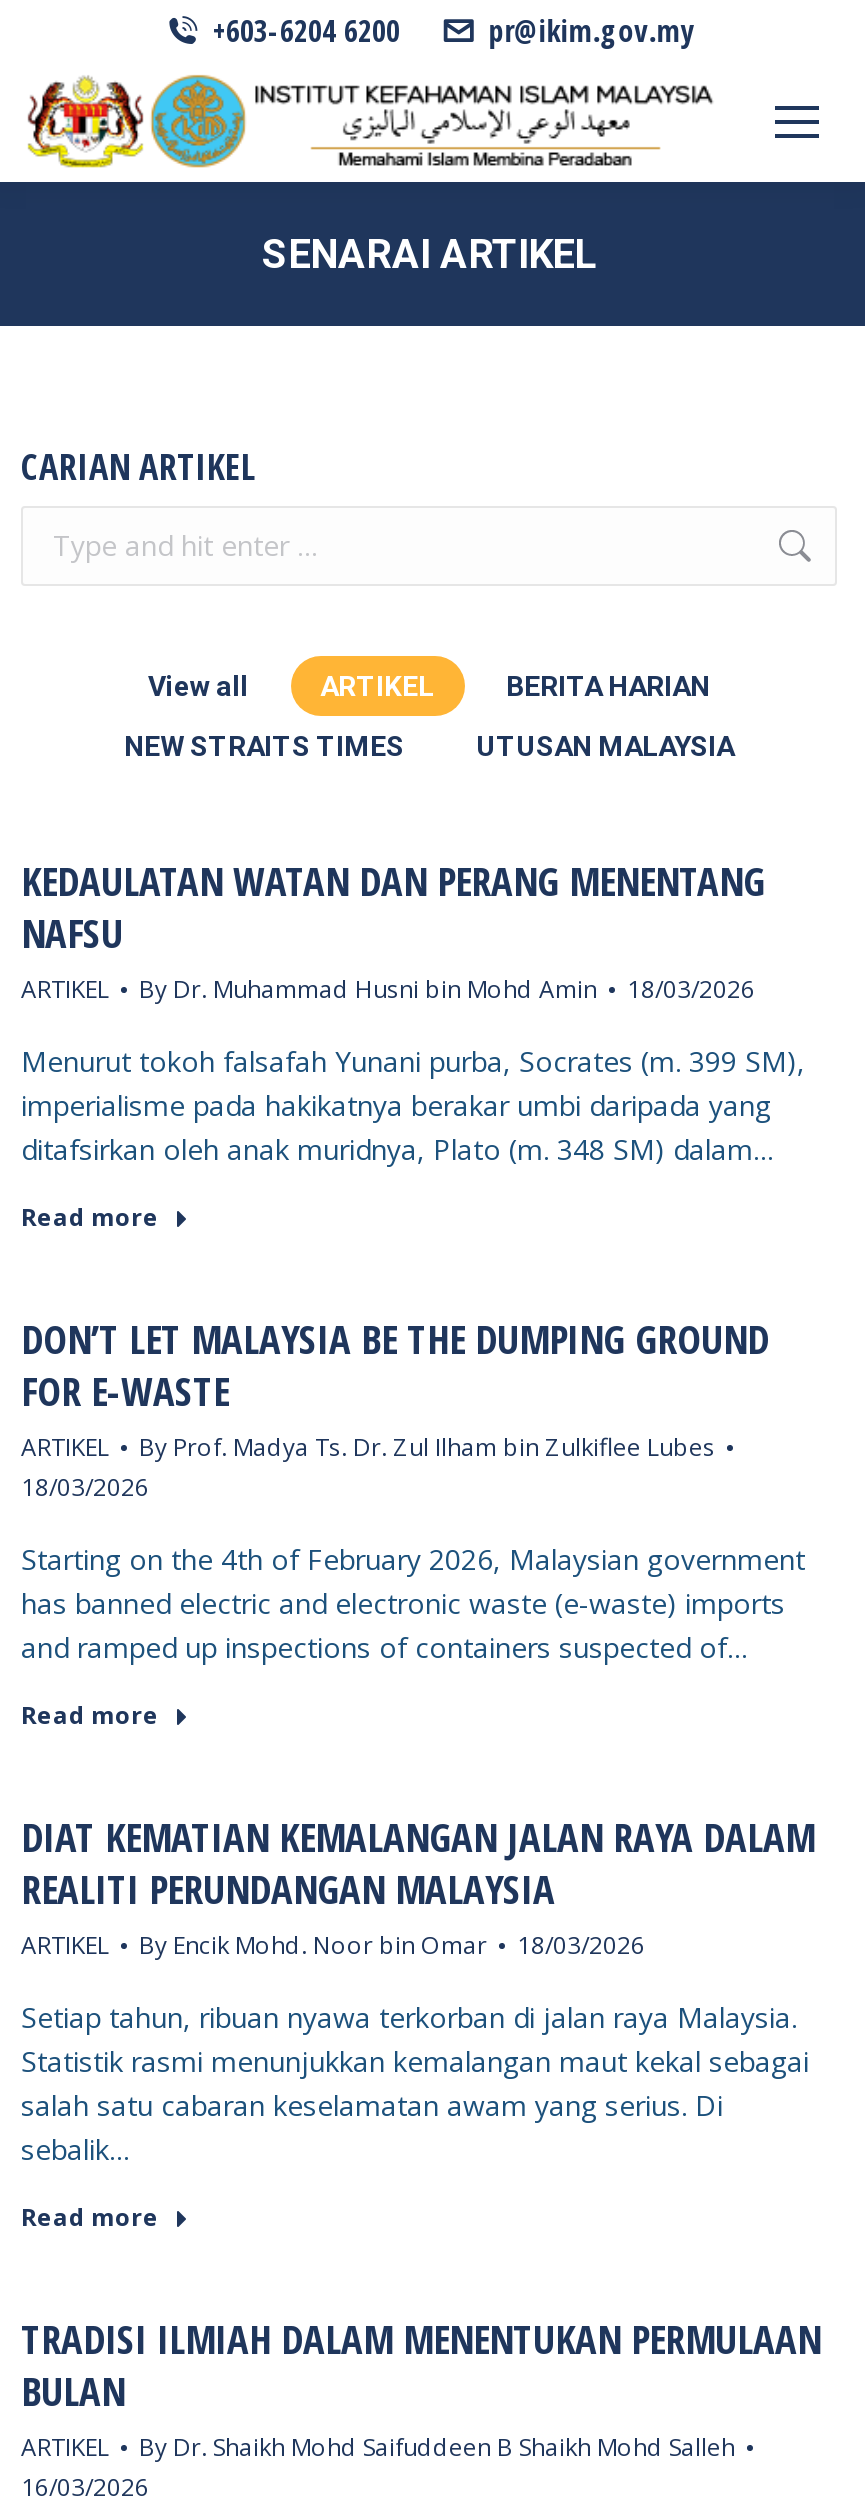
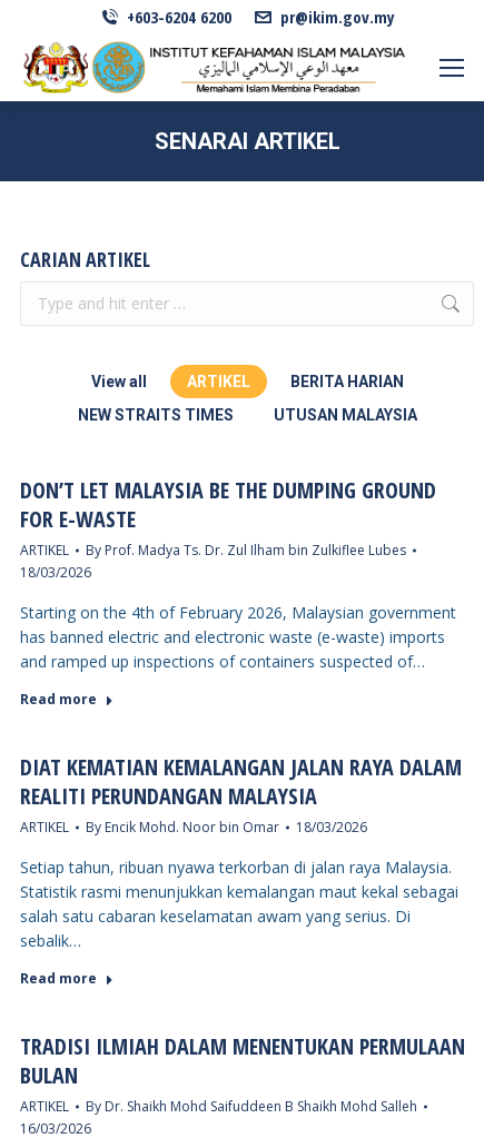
- KEDAULATAN WATAN DAN PERANG MENENTANG
- NAFSU
- ARTIKEL
- By Dr. Muhammad Husni bin Mohd Amin
- 18/03/2026
- Menurut tokoh falsafah Yunani purba, Socrates (m. 399 SM),
- imperialisme pada hakikatnya berakar umbi daripada yang
- ditafsirkan oleh anak muridnya, Plato (m. 348 SM) dalam…
- Read more
